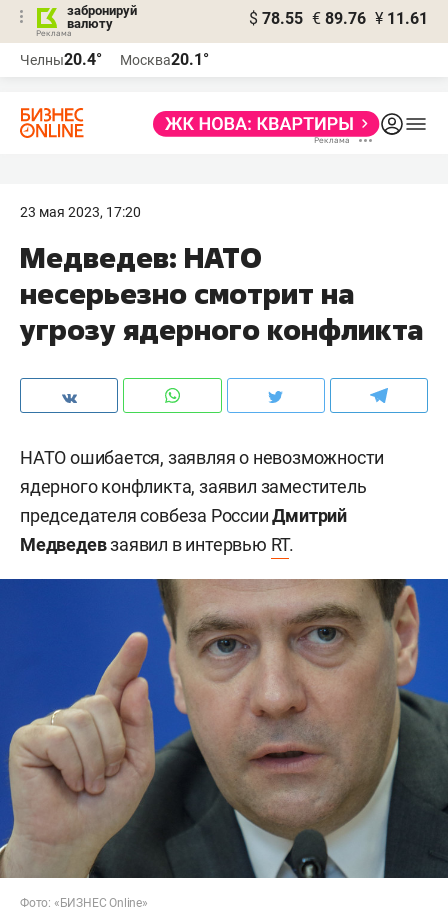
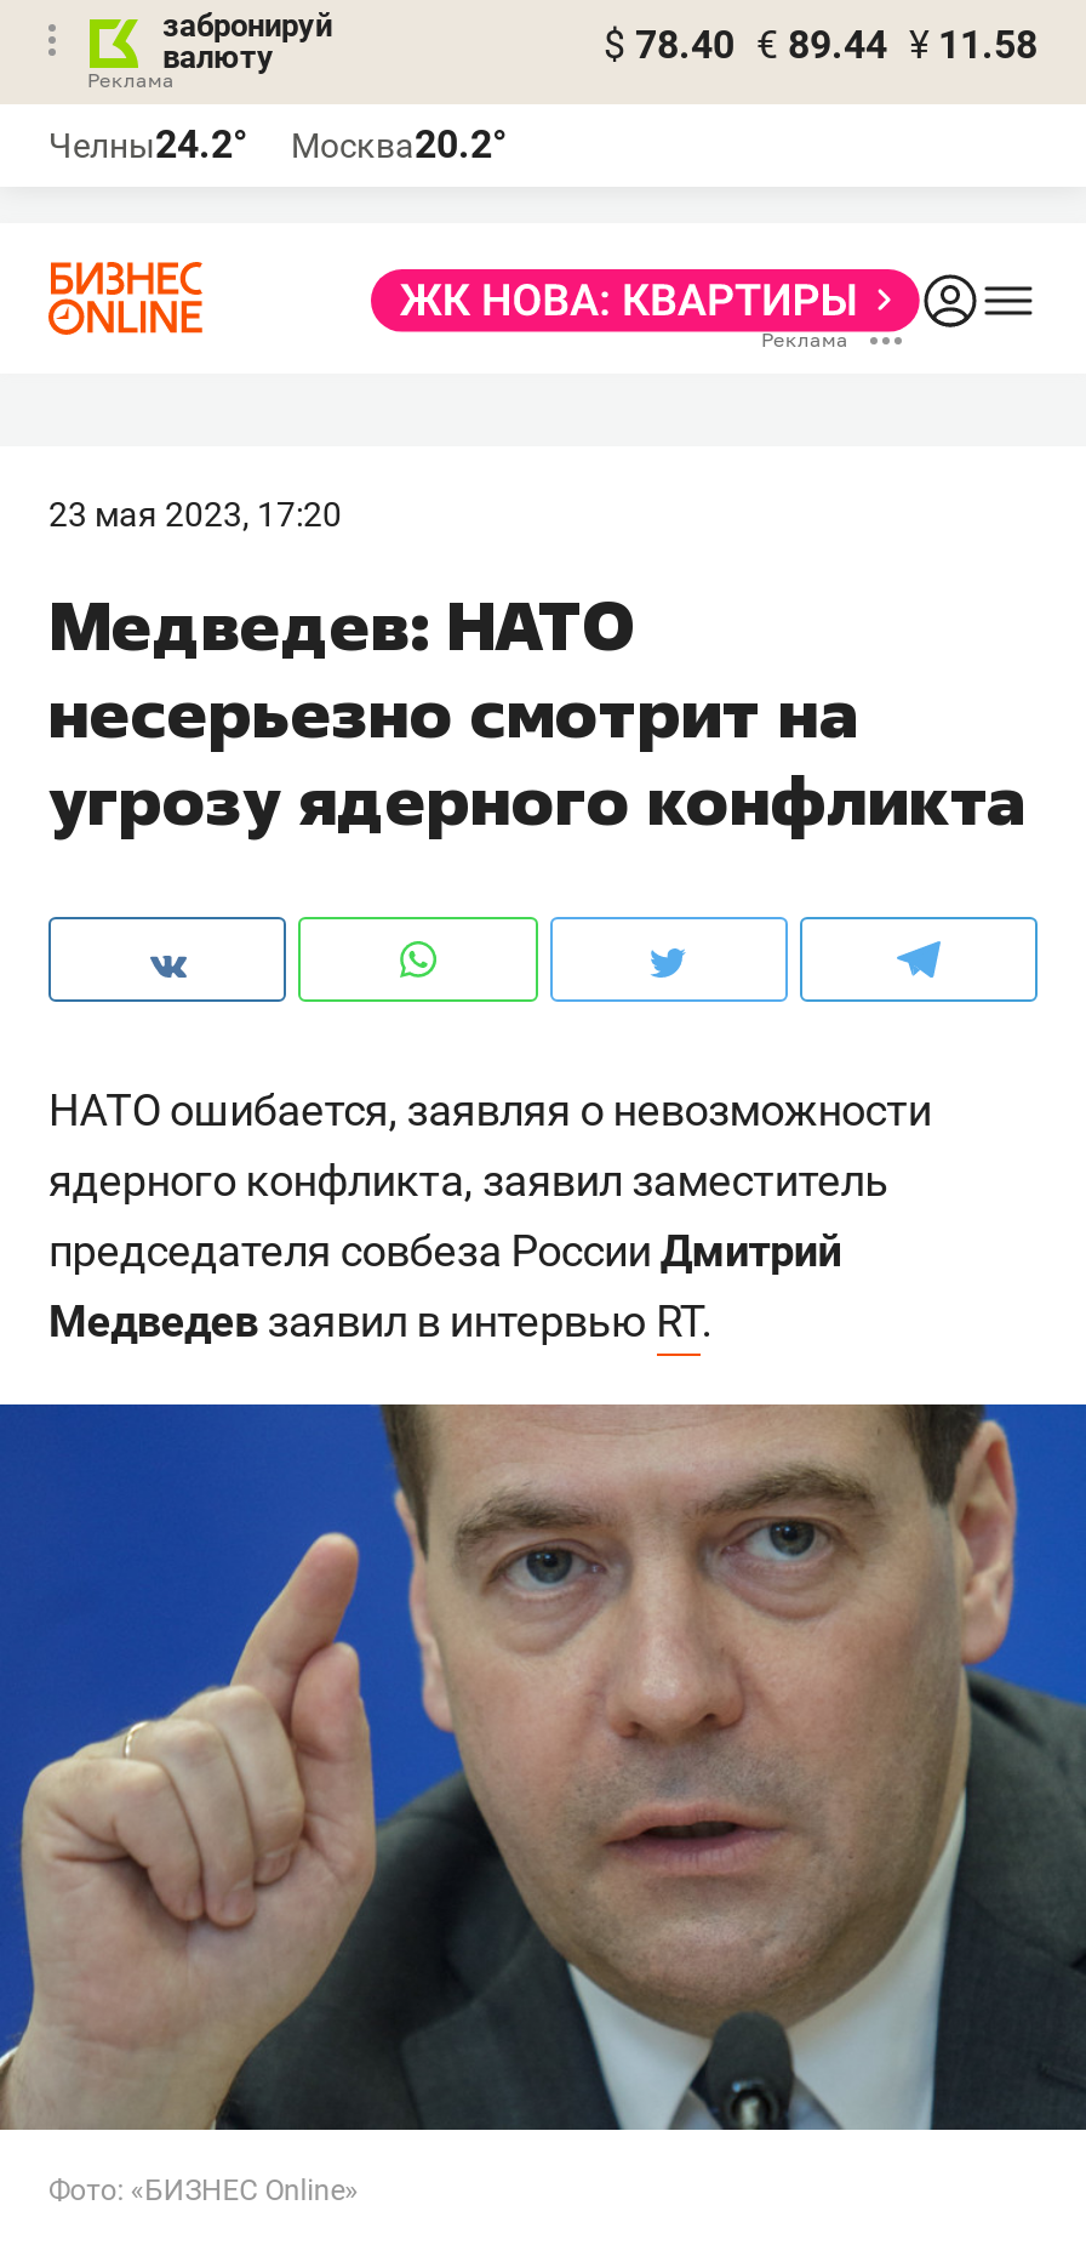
- $ 78.55 € 89.76 ¥ 11.61
+ $ 78.40 € 89.44 ¥ 11.58

- Челны20.4°
+ Челны24.2°

- Москва20.1°
+ Москва20.2°
